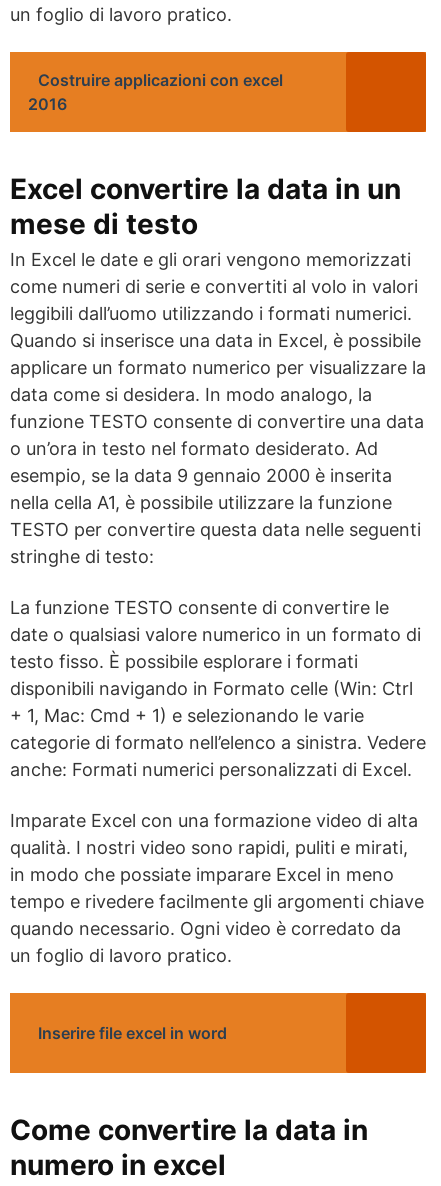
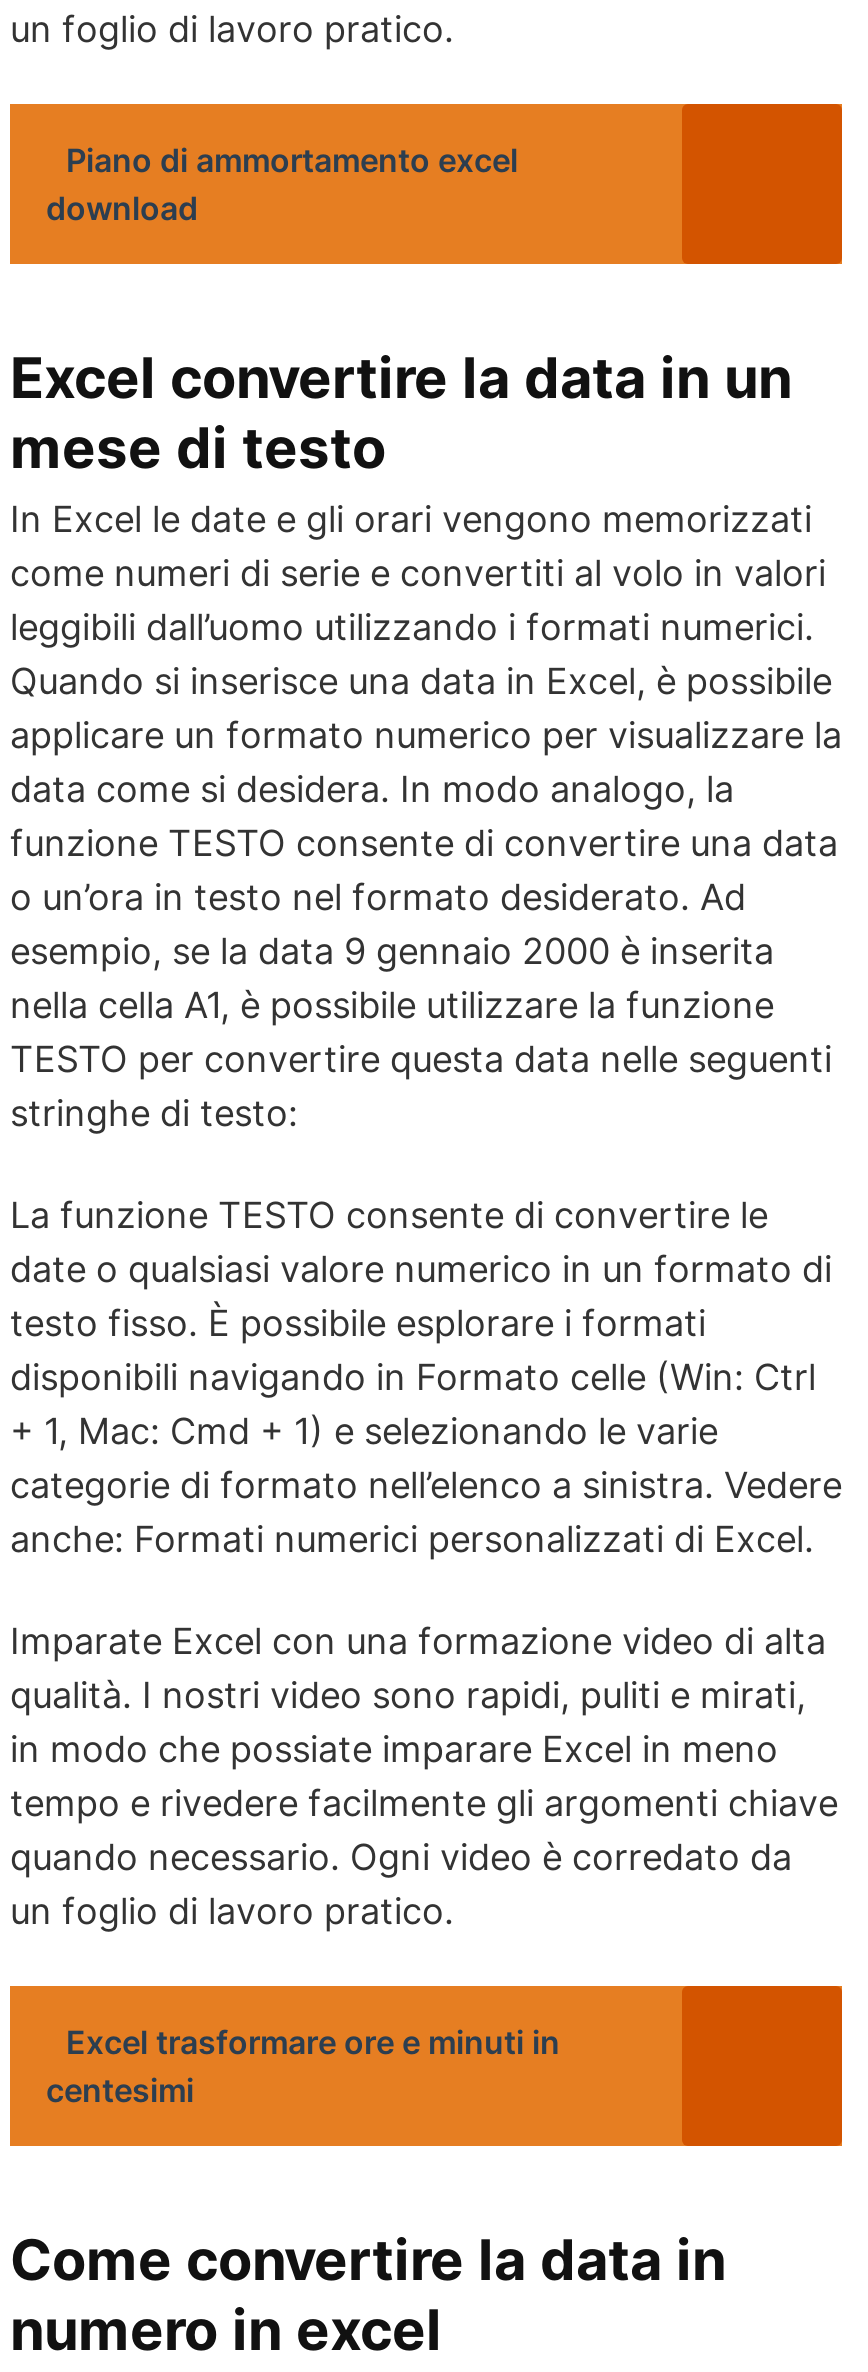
- Costruire applicazioni con excel
- 2016
+ Piano di ammortamento excel
+ download

- Inserire file excel in word
+ Excel trasformare ore e minuti in
+ centesimi
